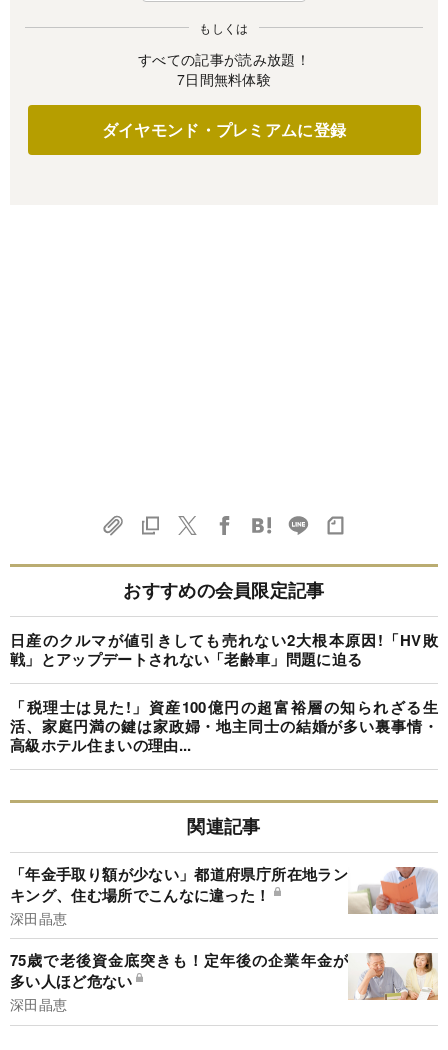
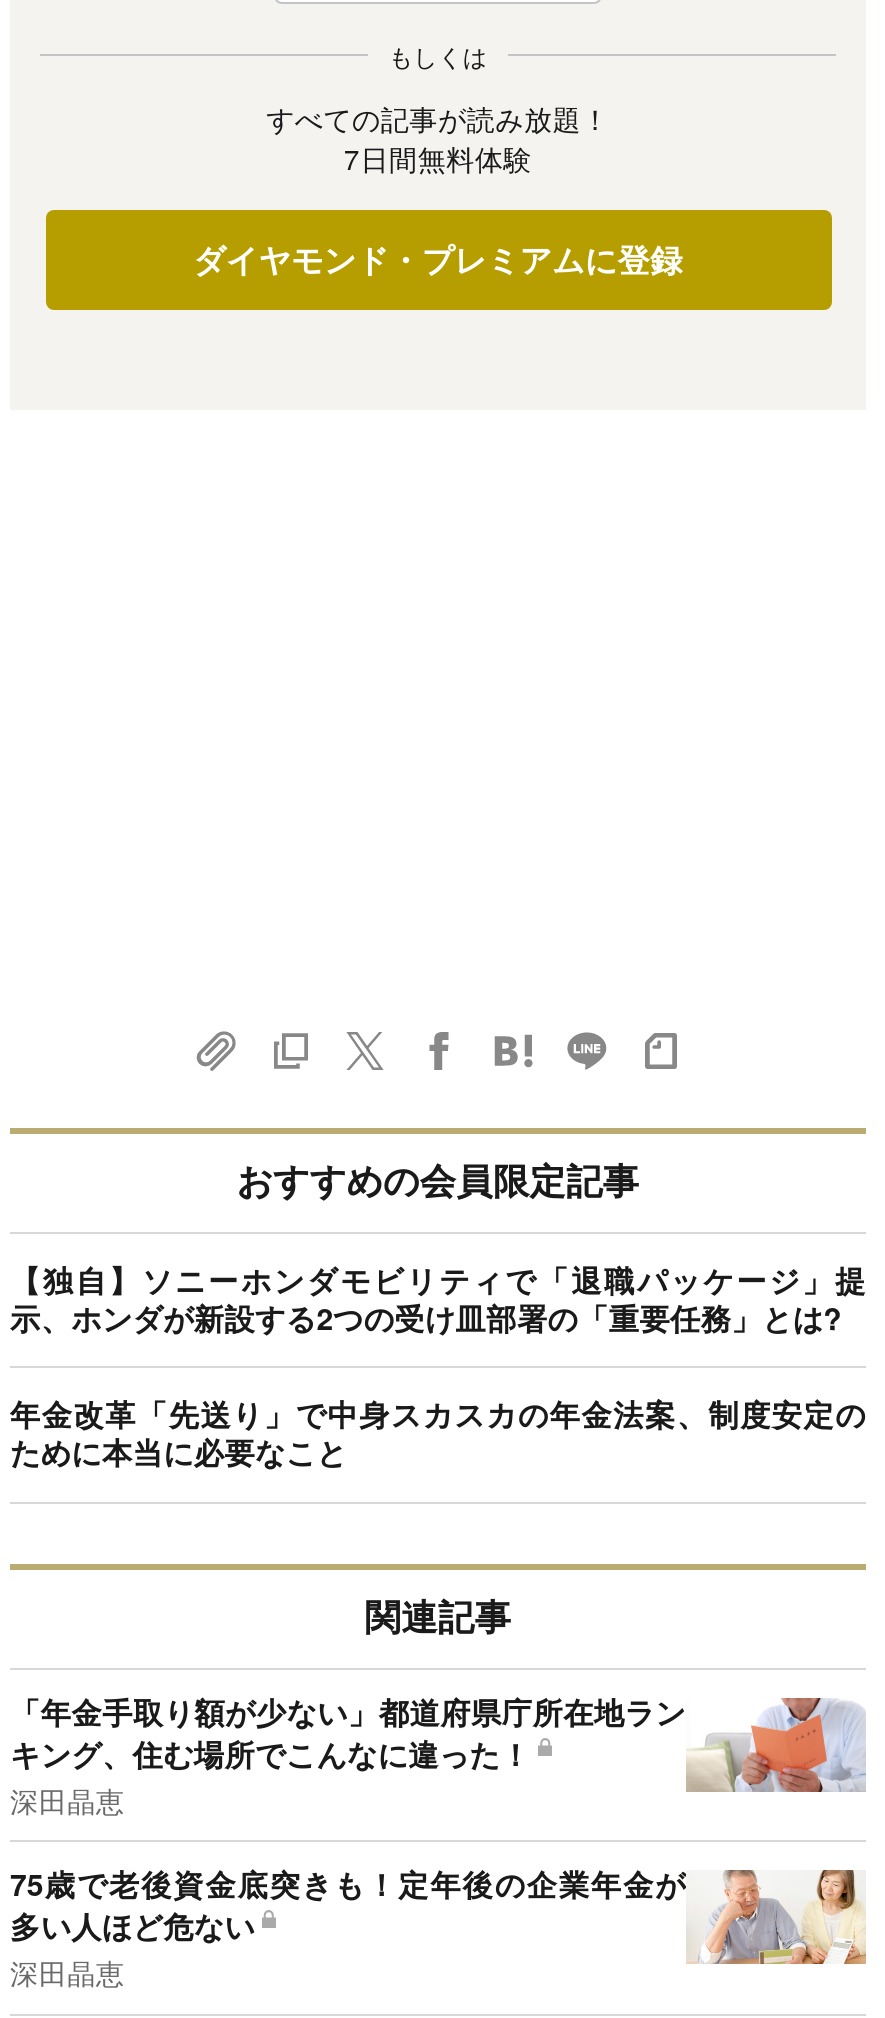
- 日産のクルマが値引きしても売れない2大根本原因!「HV敗
- 戦」とアップデートされない「老齢車」問題に迫る
+ 【独自】ソニーホンダモビリティで「退職パッケージ」提
+ 示、ホンダが新設する2つの受け皿部署の「重要任務」とは?

- 「税理士は見た!」資産100億円の超富裕層の知られざる生
- 活、家庭円満の鍵は家政婦・地主同士の結婚が多い裏事情・
- 高級ホテル住まいの理由...
+ 年金改革「先送り」で中身スカスカの年金法案、制度安定の
+ ために本当に必要なこと
